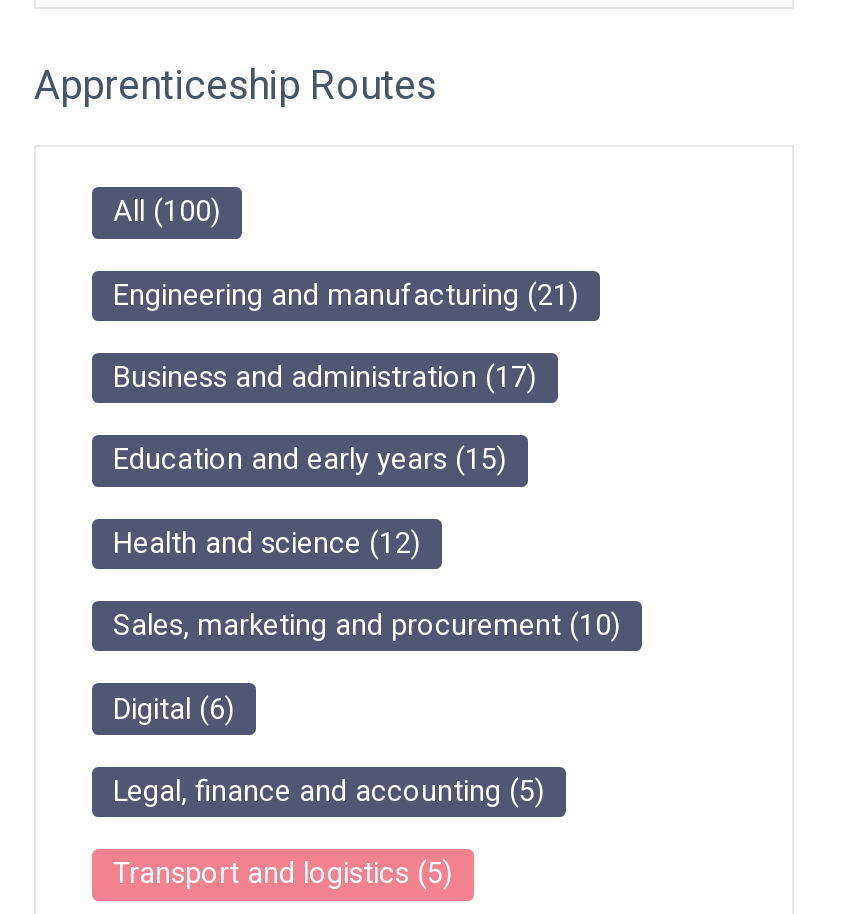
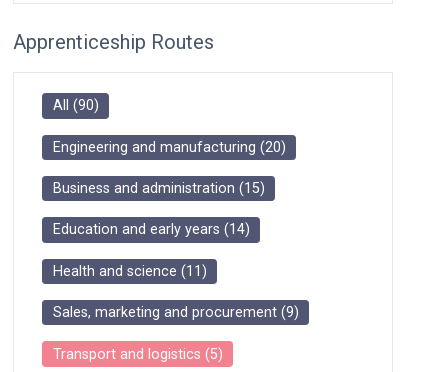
- All (100)
- Engineering and manufacturing (21)
- Business and administration (17)
- Education and early years (15)
- Health and science (12)
- Sales, marketing and procurement (10)
- Digital (6)
- Legal, finance and accounting (5)
+ All (90)
+ Engineering and manufacturing (20)
+ Business and administration (15)
+ Education and early years (14)
+ Health and science (11)
+ Sales, marketing and procurement (9)
